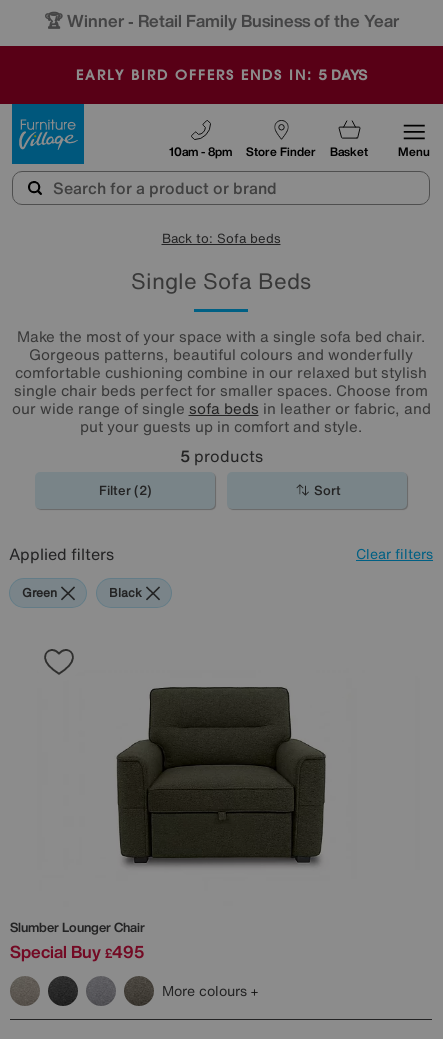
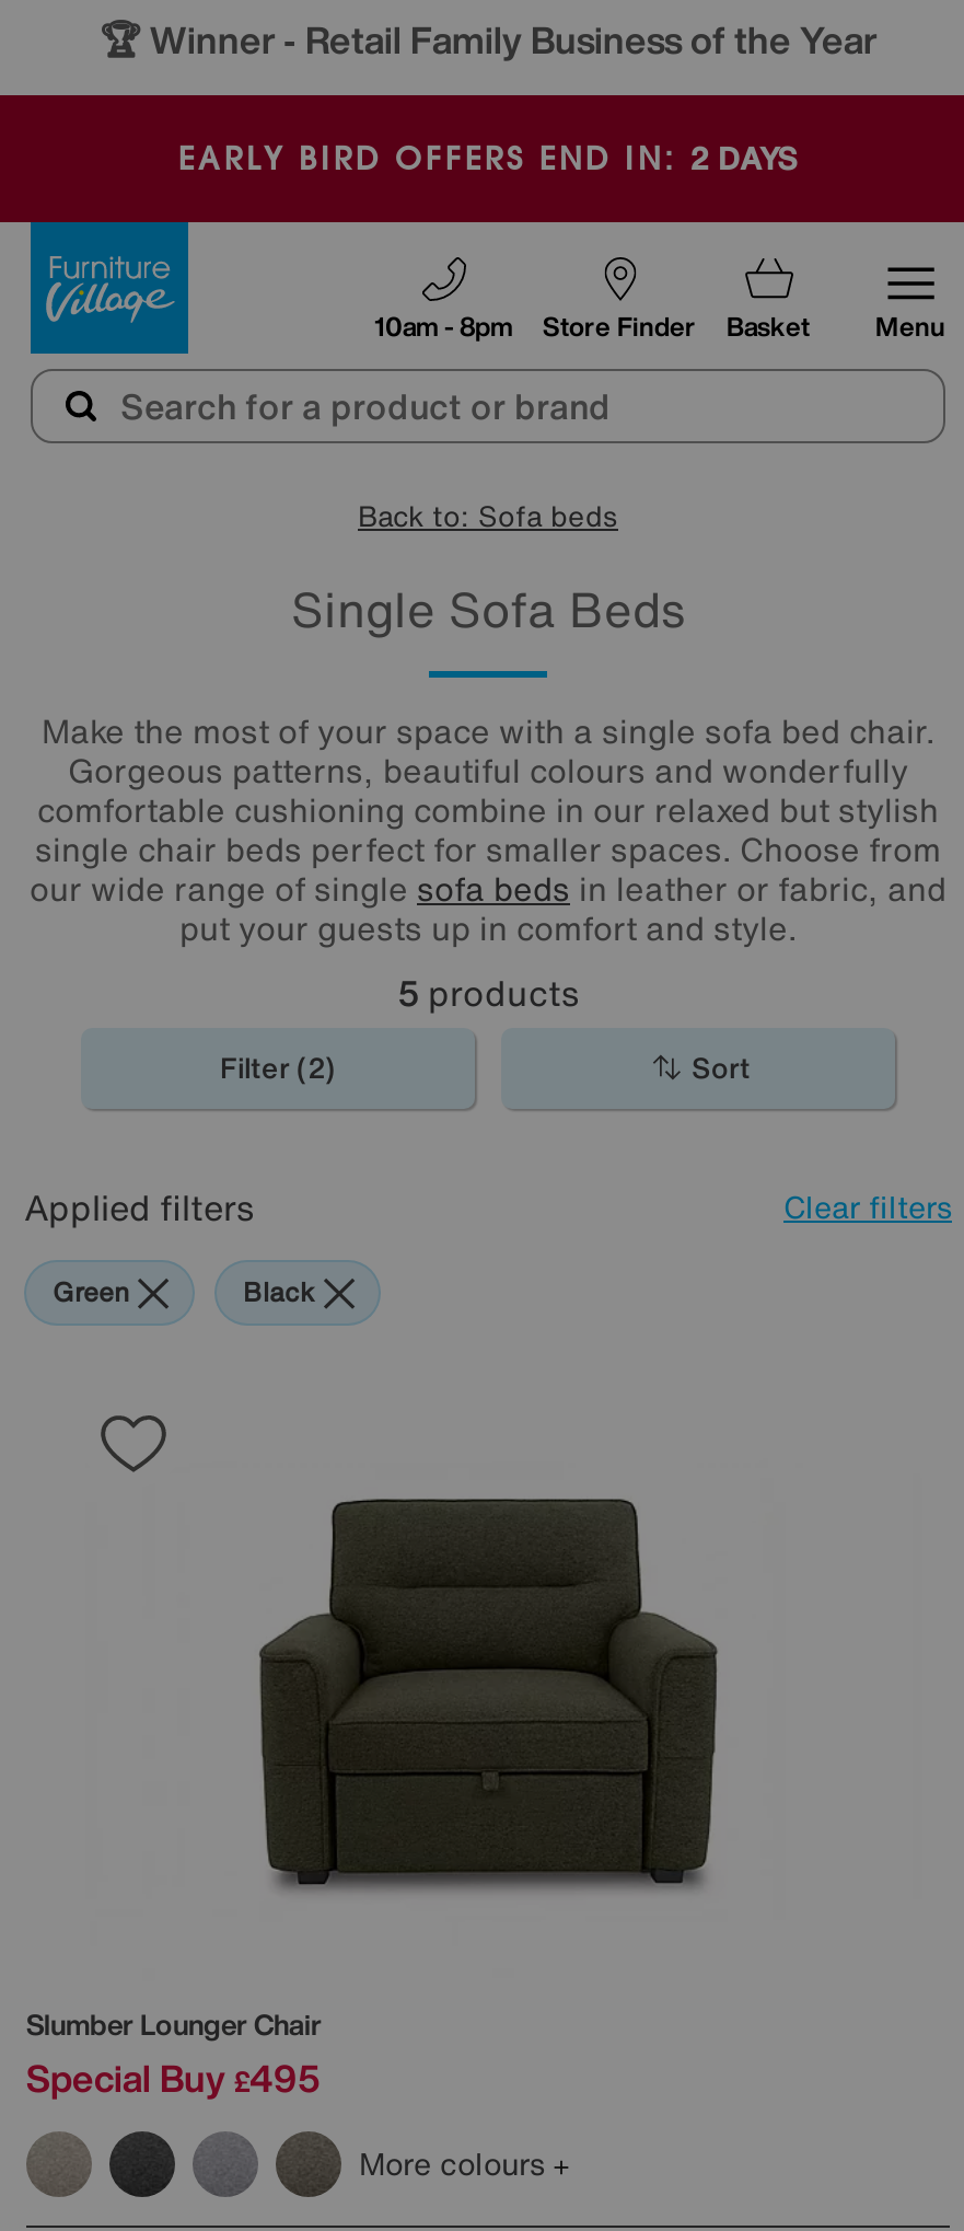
- EARLY BIRD OFFERS ENDS IN: 5 DAYS
+ EARLY BIRD OFFERS END IN: 2 DAYS
